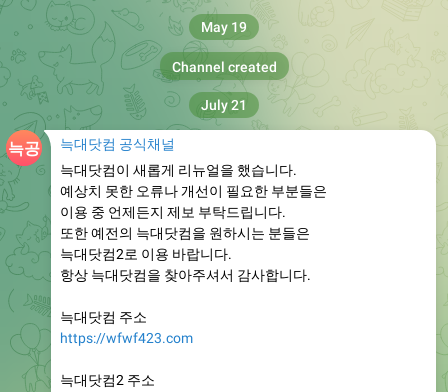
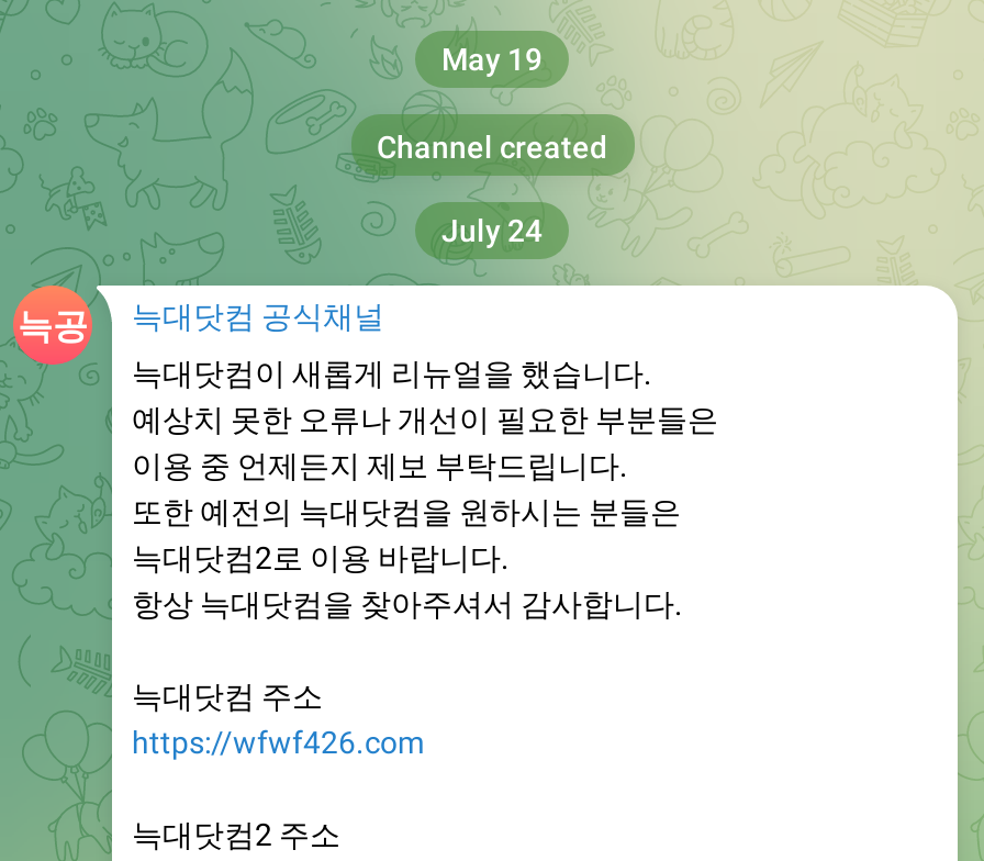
- July 21
+ July 24

- https://wfwf423.com
+ https://wfwf426.com
